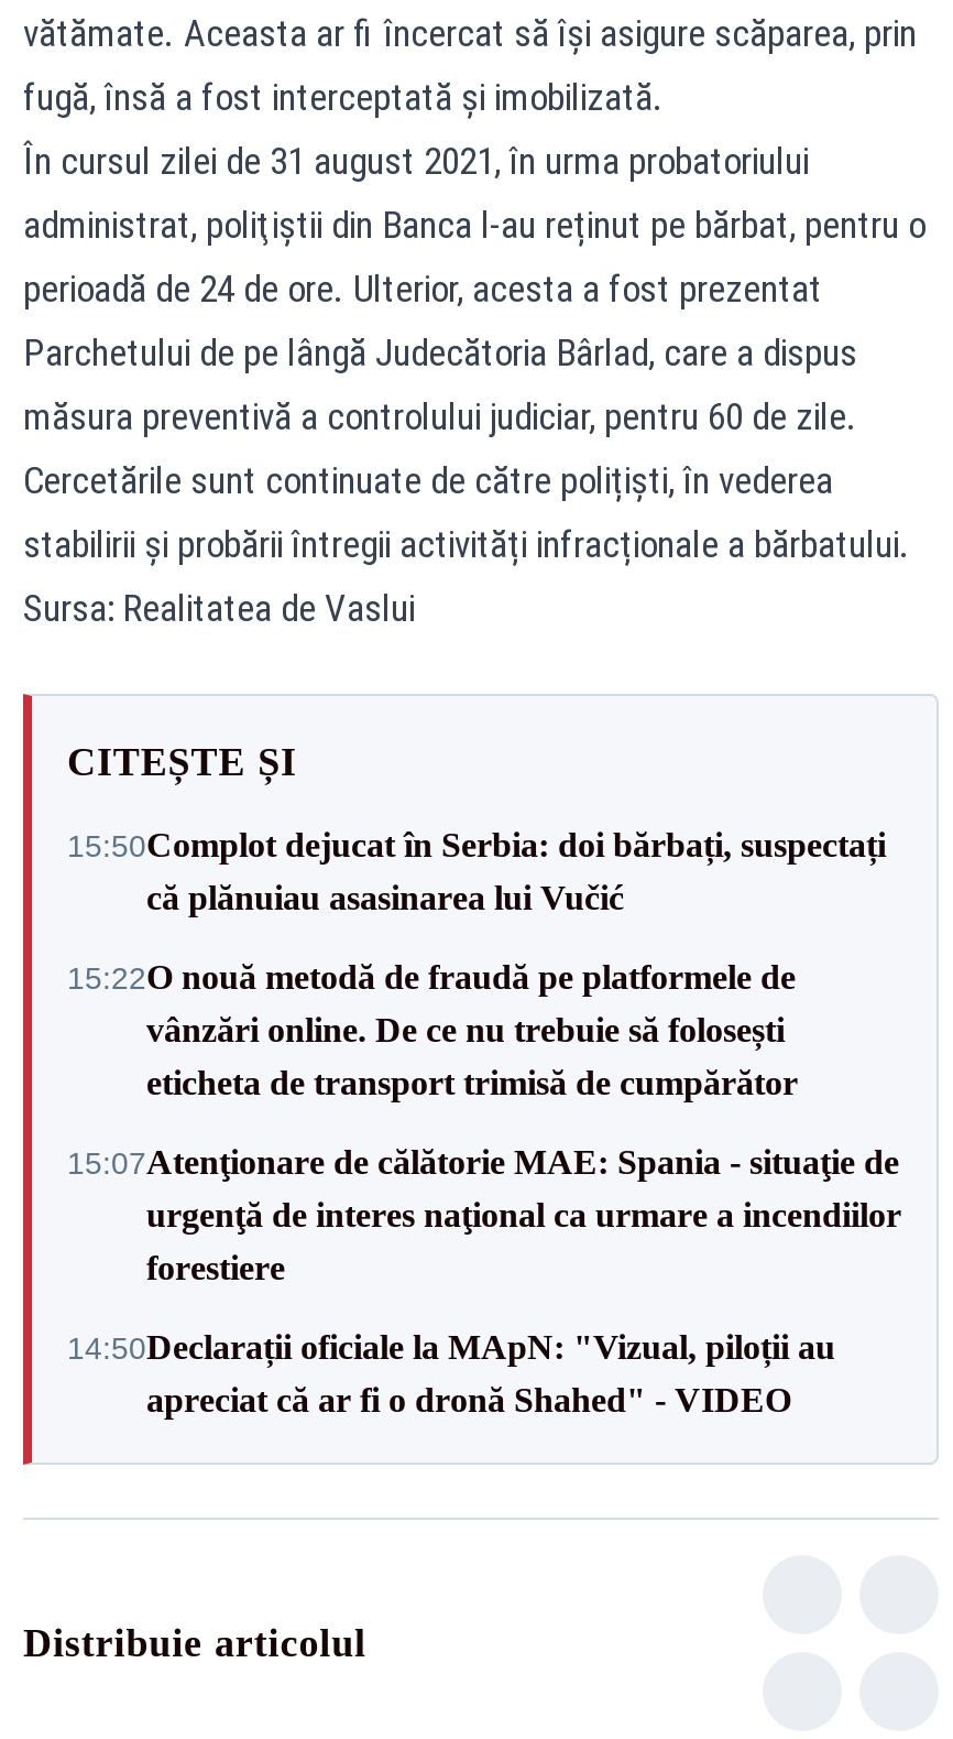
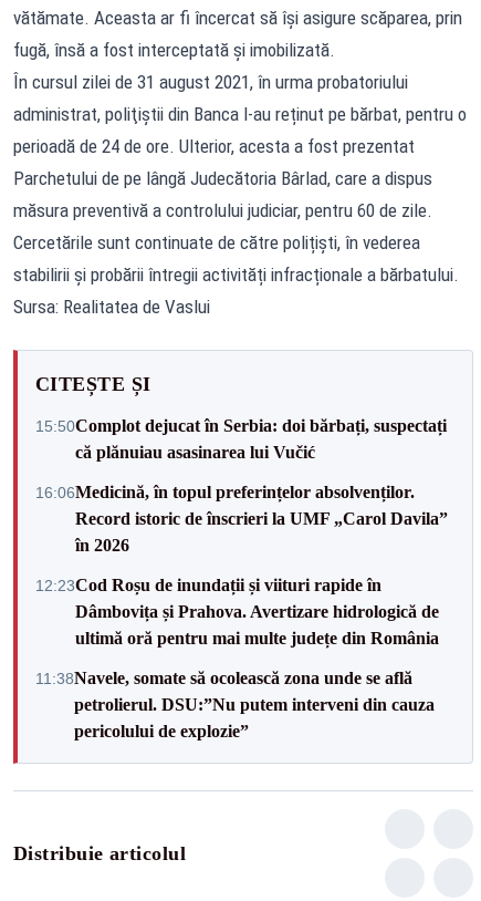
- 15:22O nouă metodă de fraudă pe platformele de
- vânzări online. De ce nu trebuie să folosești
- eticheta de transport trimisă de cumpărător
+ 16:06Medicină, în topul preferințelor absolvenților.
+ Record istoric de înscrieri la UMF „Carol Davila”
+ în 2026

- 15:07Atenţionare de călătorie MAE: Spania - situaţie de
- urgenţă de interes naţional ca urmare a incendiilor
- forestiere
+ 12:23Cod Roșu de inundații și viituri rapide în
+ Dâmbovița și Prahova. Avertizare hidrologică de
+ ultimă oră pentru mai multe județe din România

- 14:50Declarații oficiale la MApN: "Vizual, piloții au
- apreciat că ar fi o dronă Shahed" - VIDEO
+ 11:38Navele, somate să ocolească zona unde se află
+ petrolierul. DSU:”Nu putem interveni din cauza
+ pericolului de explozie”
